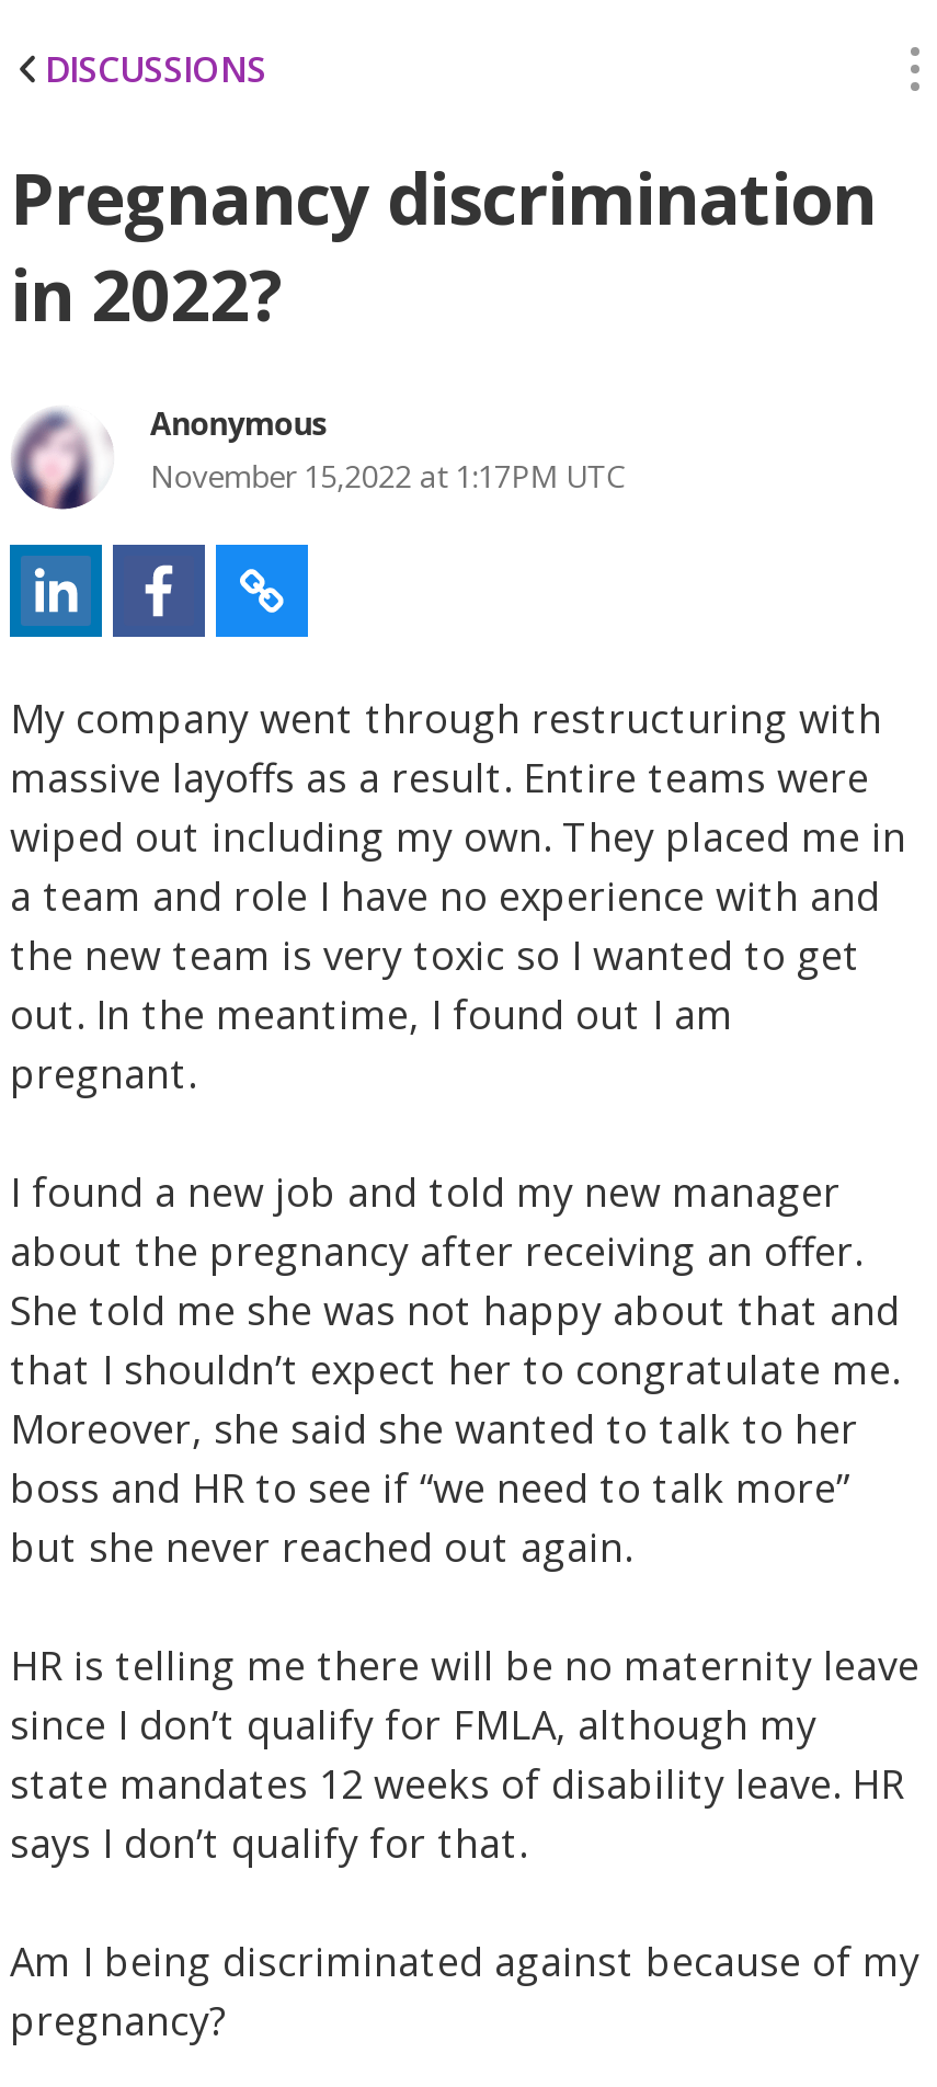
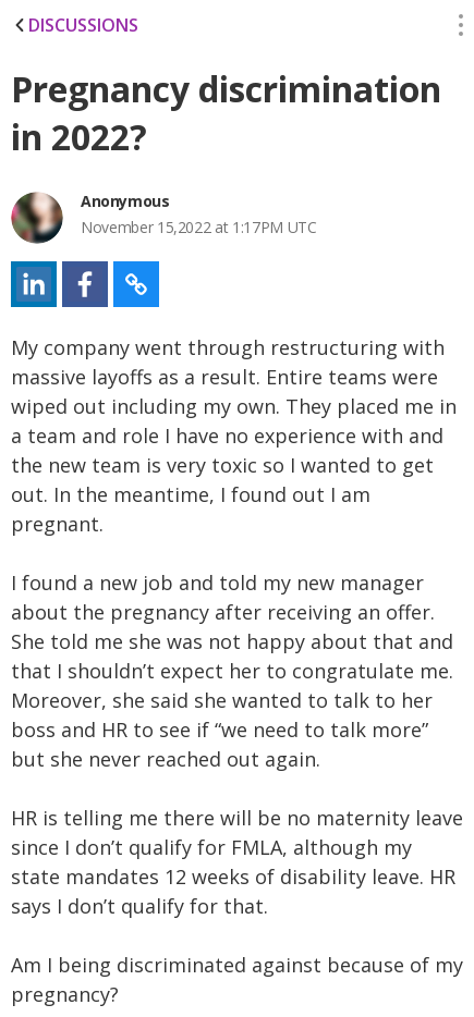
- [image]
+ [image]
